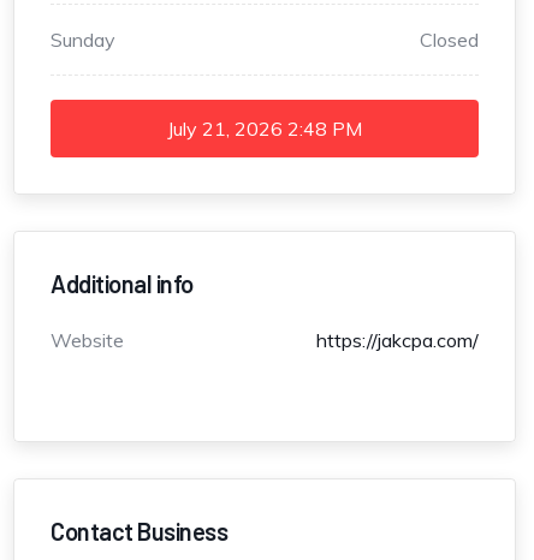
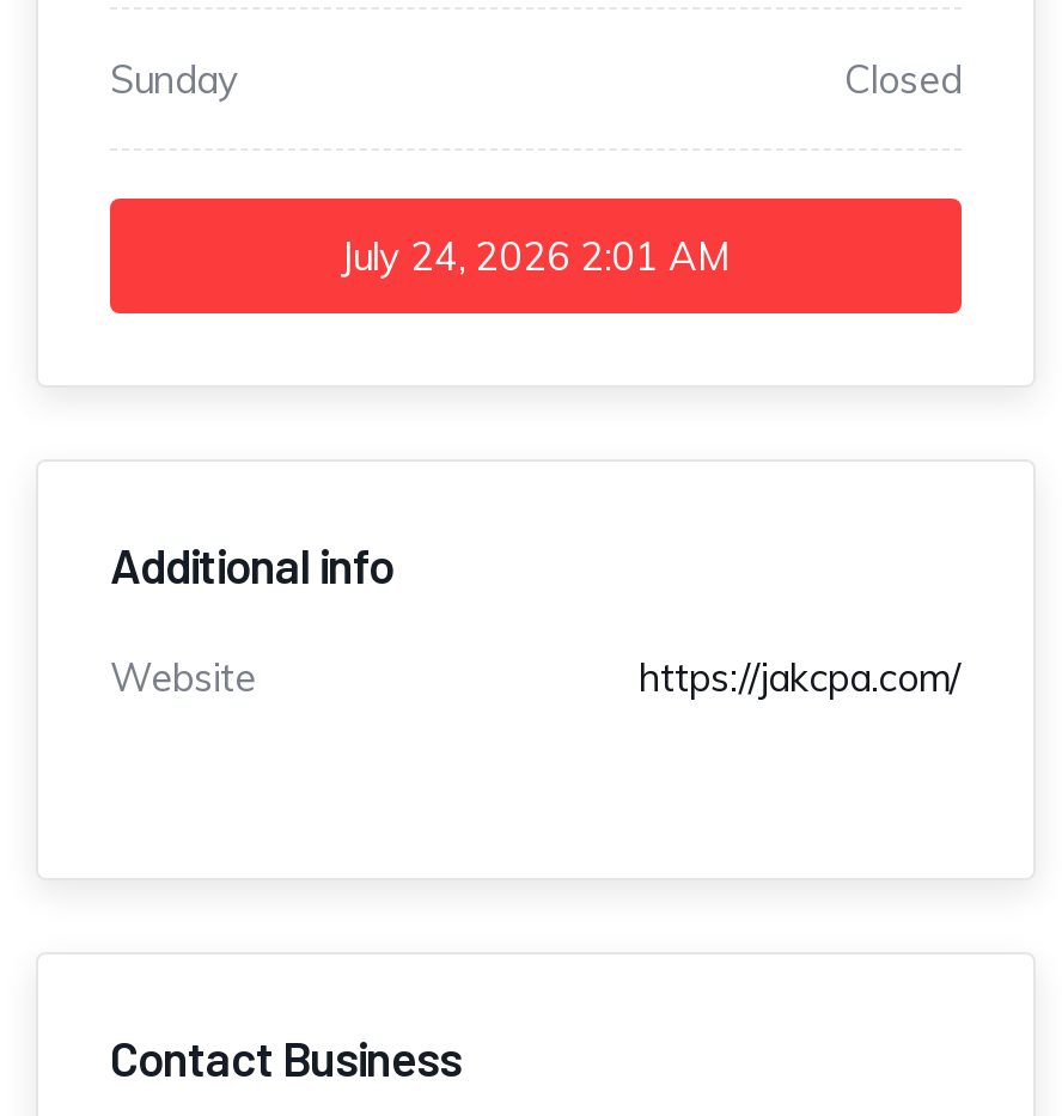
- July 21, 2026 2:48 PM
+ July 24, 2026 2:01 AM
